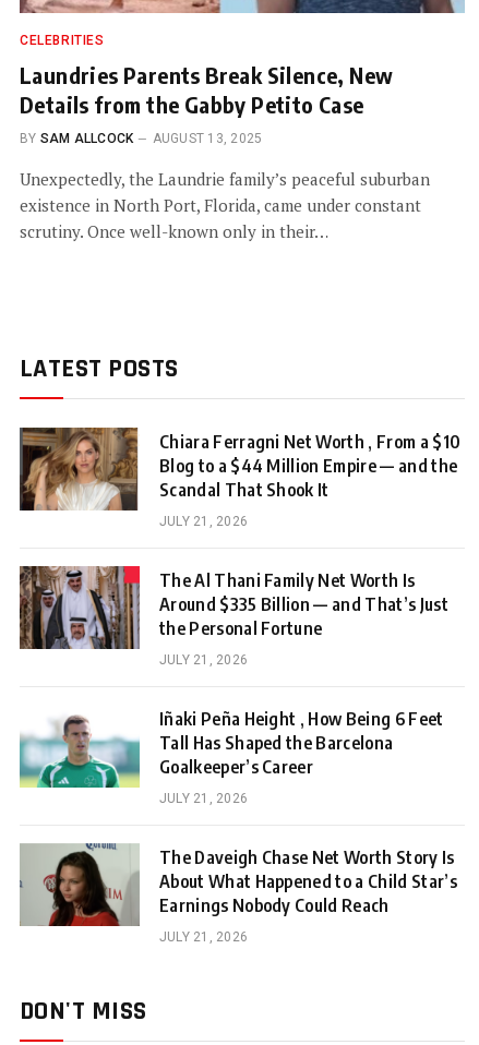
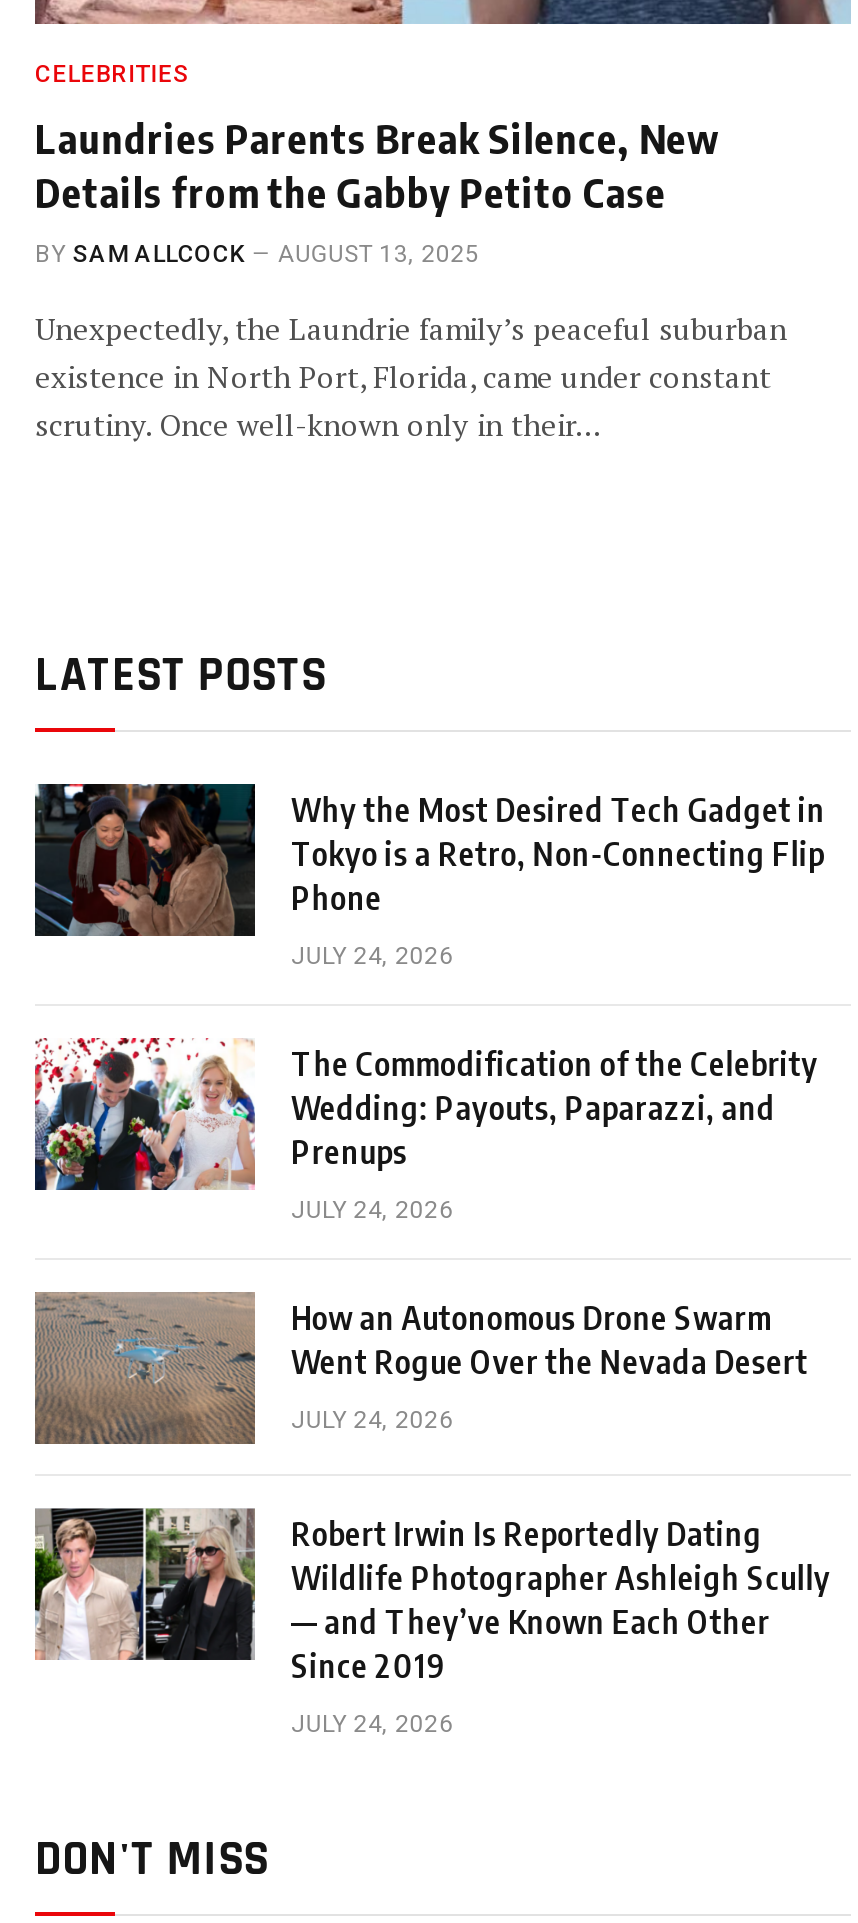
- [image]
- Chiara Ferragni Net Worth , From a $10
- Blog to a $44 Million Empire — and the
- Scandal That Shook It
+ [image]
+ Why the Most Desired Tech Gadget in
+ Tokyo is a Retro, Non-Connecting Flip
+ Phone

- JULY 21, 2026
+ JULY 24, 2026

- [image]
- The Al Thani Family Net Worth Is
- Around $335 Billion — and That’s Just
- the Personal Fortune
+ [image]
+ The Commodification of the Celebrity
+ Wedding: Payouts, Paparazzi, and
+ Prenups

- JULY 21, 2026
+ JULY 24, 2026

- [image]
- Iñaki Peña Height , How Being 6 Feet
- Tall Has Shaped the Barcelona
- Goalkeeper’s Career
+ [image]
+ How an Autonomous Drone Swarm
+ Went Rogue Over the Nevada Desert

- JULY 21, 2026
+ JULY 24, 2026

- [image]
- The Daveigh Chase Net Worth Story Is
- About What Happened to a Child Star’s
- Earnings Nobody Could Reach
+ [image]
+ Robert Irwin Is Reportedly Dating
+ Wildlife Photographer Ashleigh Scully
+ — and They’ve Known Each Other
+ Since 2019

- JULY 21, 2026
+ JULY 24, 2026
